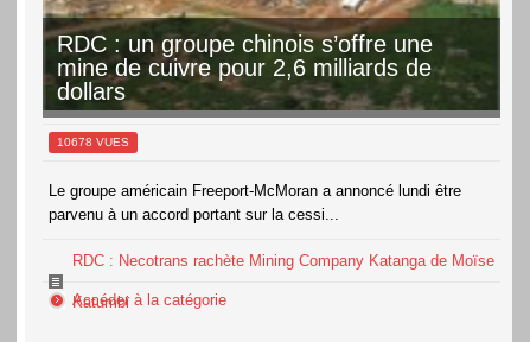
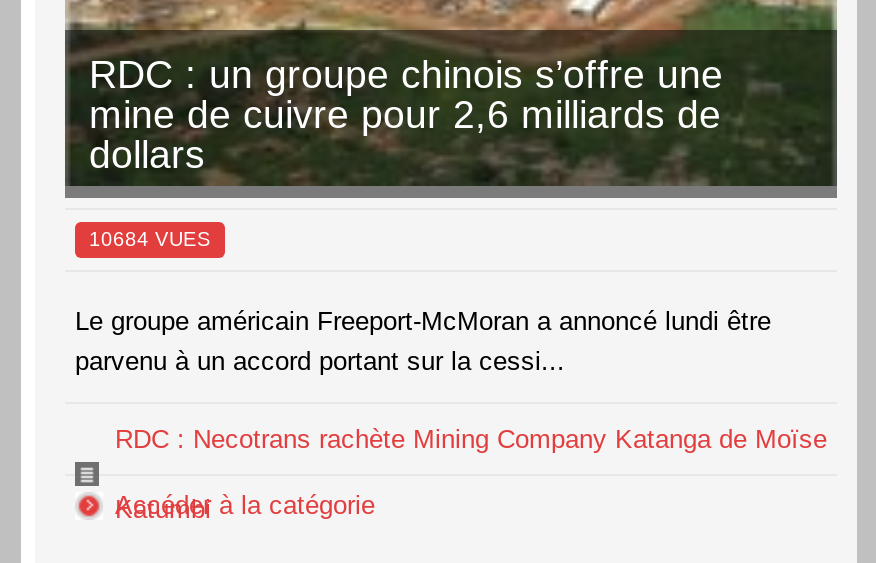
- 10678 VUES
+ 10684 VUES
